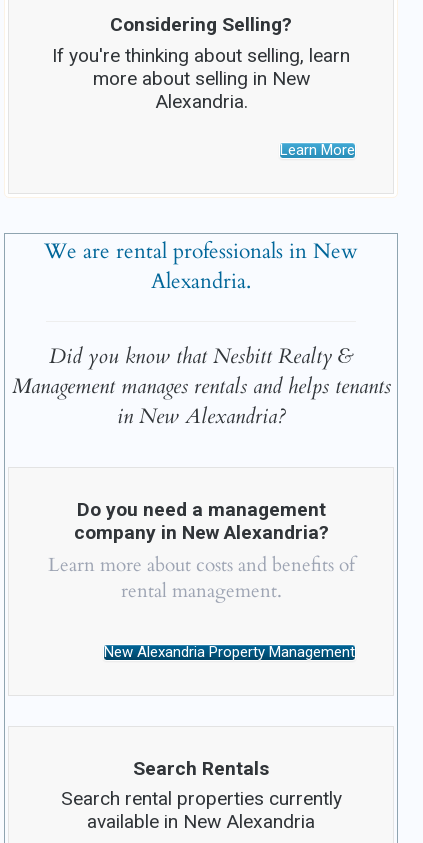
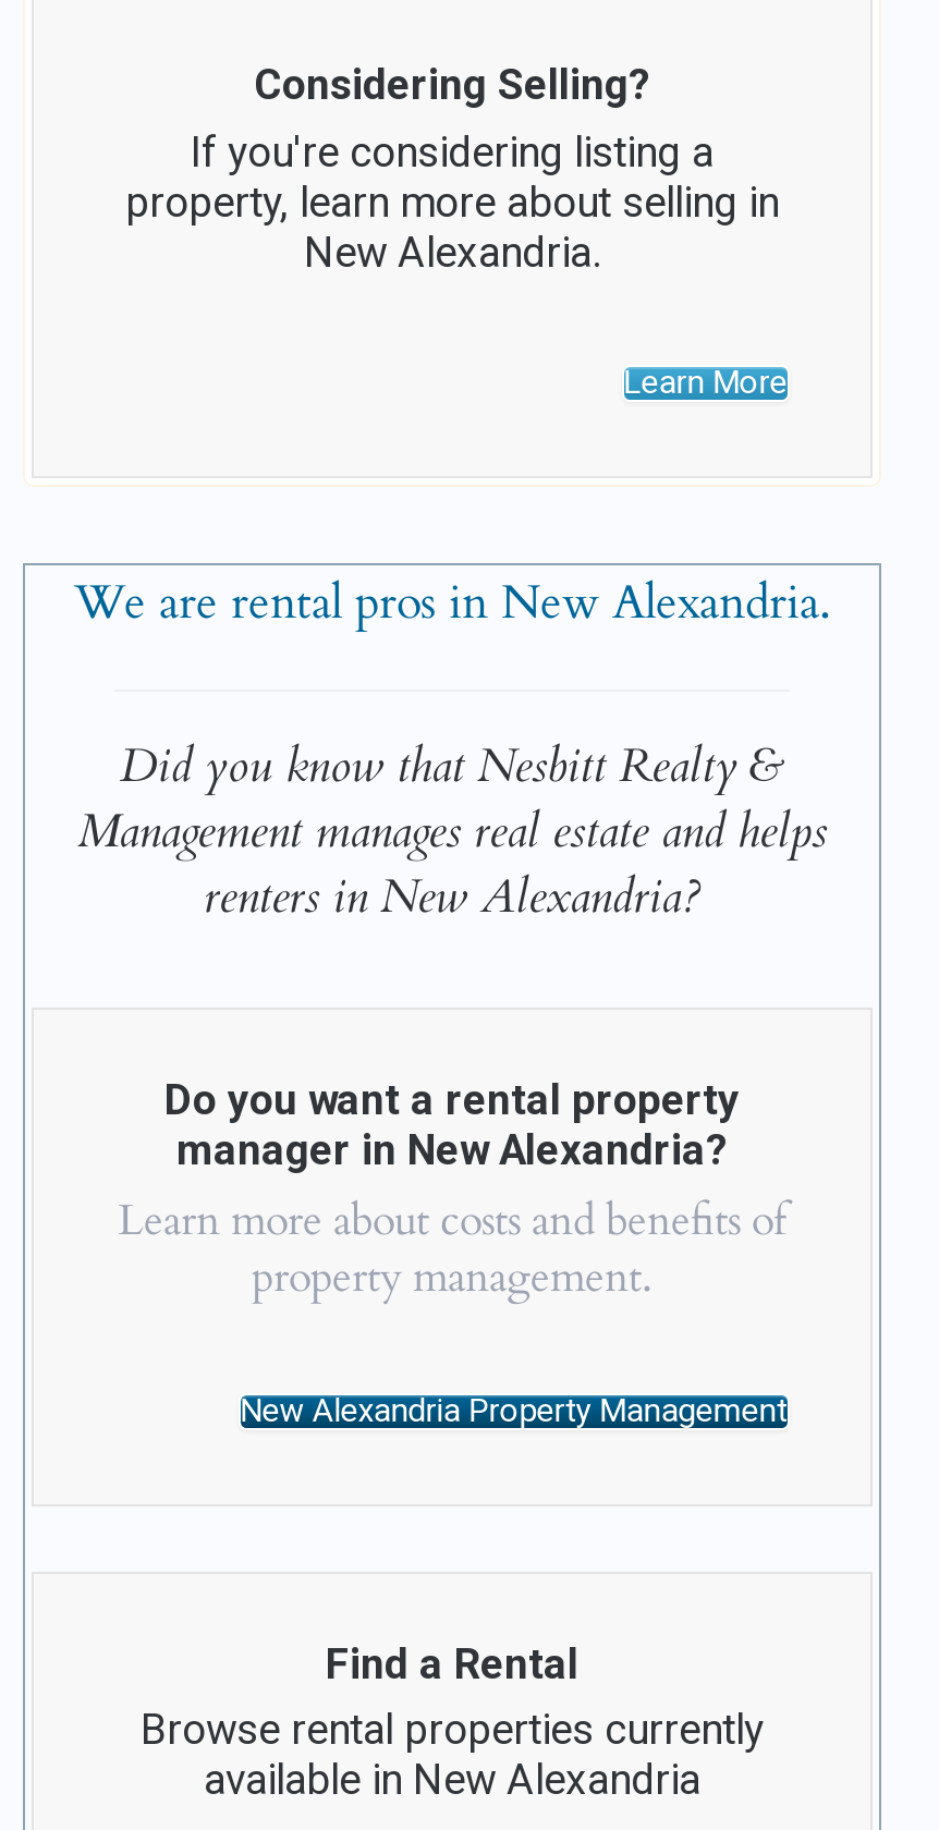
- If you're thinking about selling, learn
- more about selling in New
- Alexandria.
+ If you're considering listing a
+ property, learn more about selling in
+ New Alexandria.

- We are rental professionals in New
- Alexandria.
+ We are rental pros in New Alexandria.

- Management manages rentals and helps tenants
- in New Alexandria?
+ Management manages real estate and helps
+ renters in New Alexandria?

- Do you need a management
- company in New Alexandria?
+ Do you want a rental property
+ manager in New Alexandria?

- rental management.
+ property management.

- Search Rentals
- Search rental properties currently
+ Find a Rental
+ Browse rental properties currently
